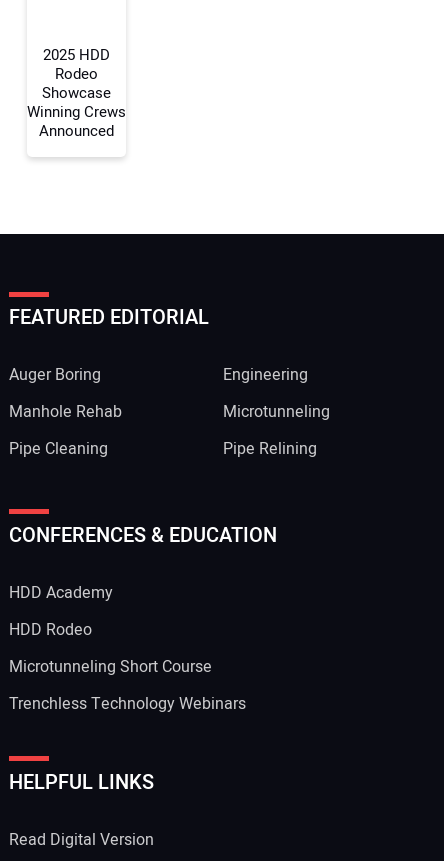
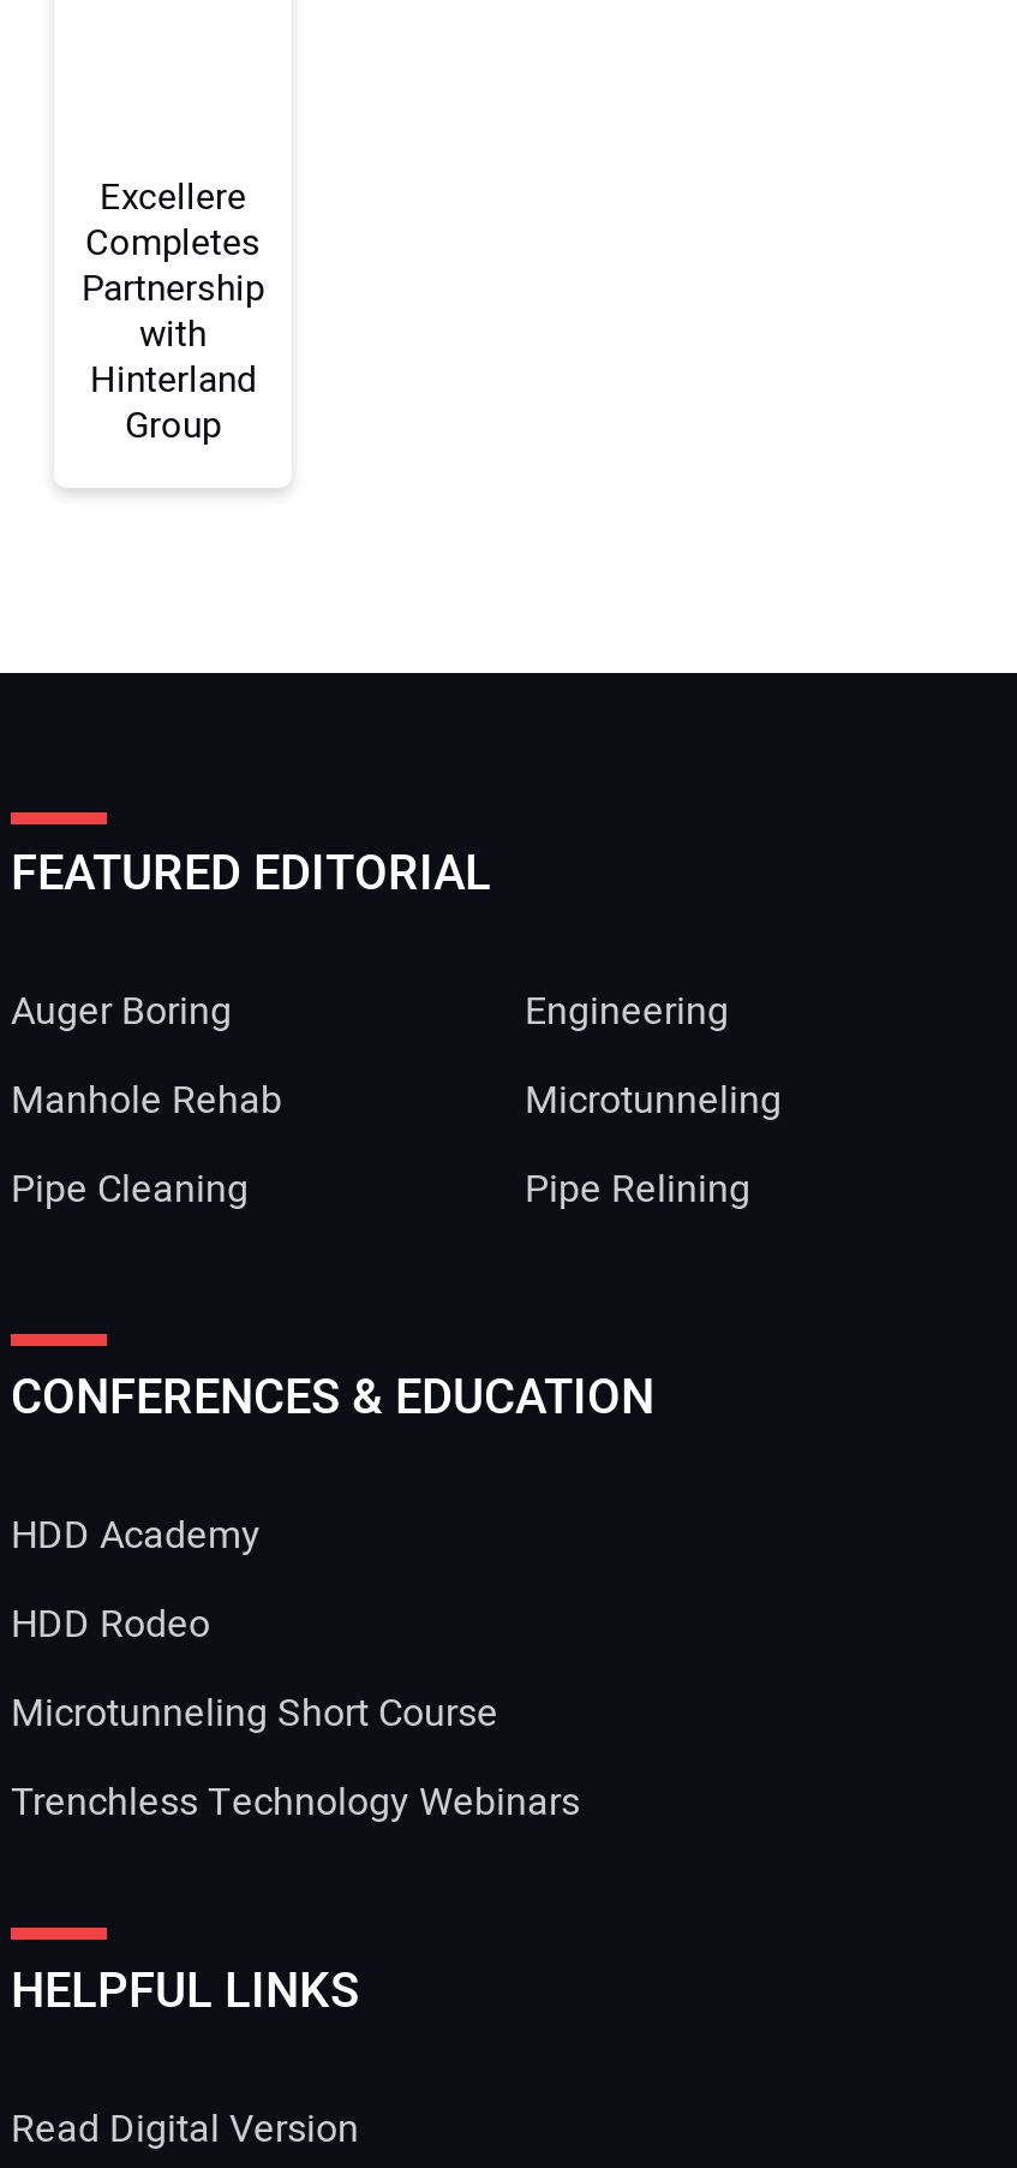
- 2025 HDD
- Rodeo
- Showcase
- Winning Crews
- Announced
+ Excellere
+ Completes
+ Partnership
+ with
+ Hinterland
+ Group
